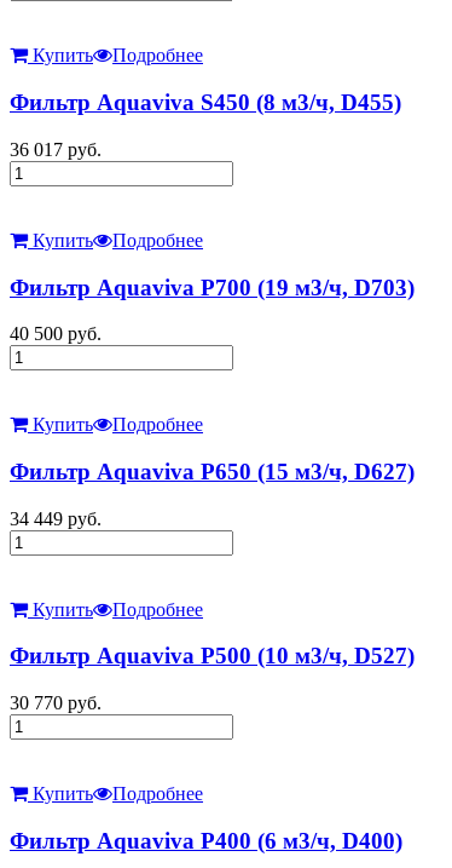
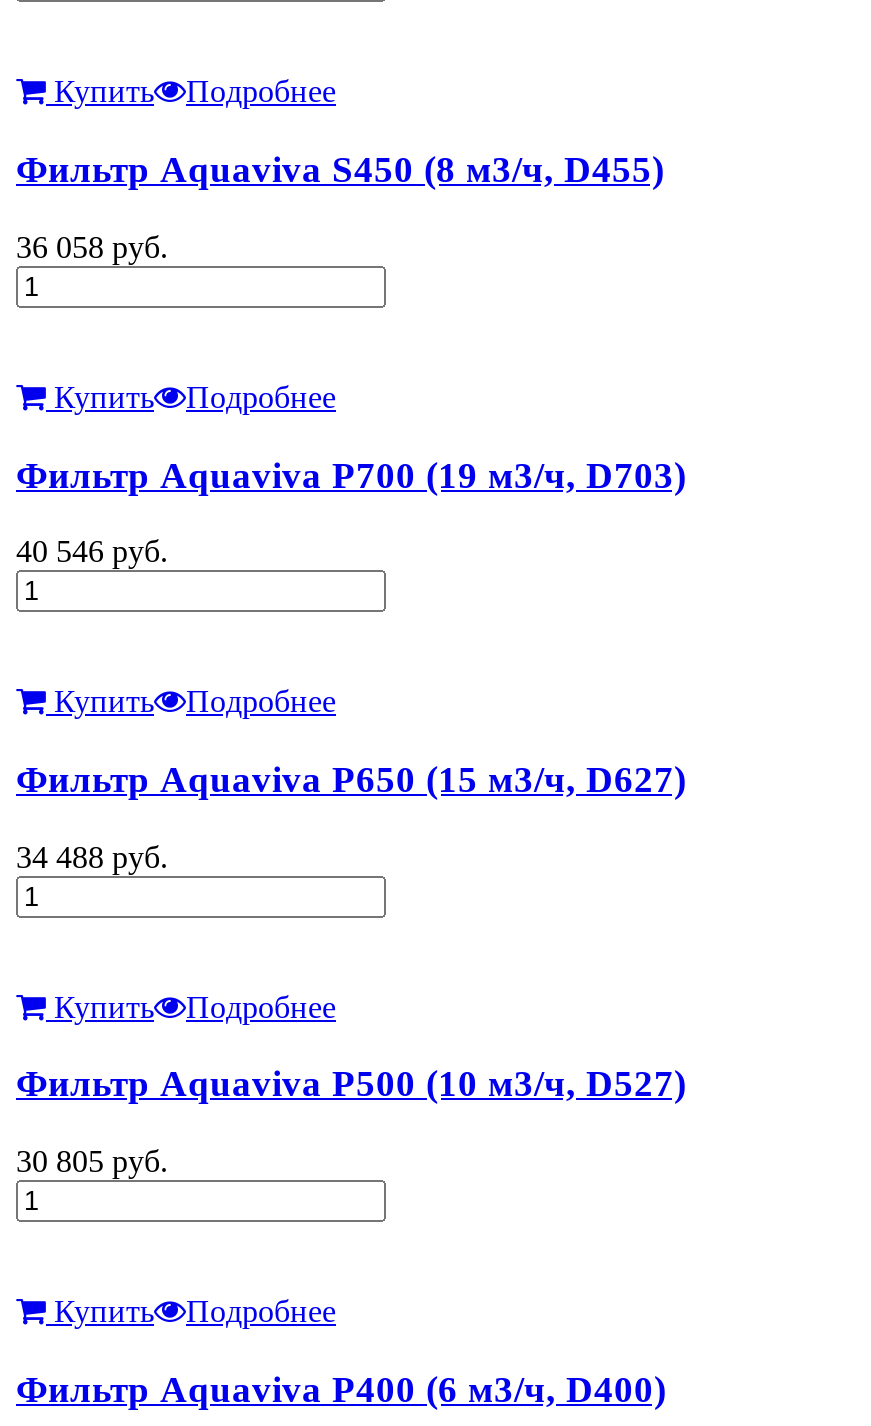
- 36 017 руб.
+ 36 058 руб.

- 40 500 руб.
+ 40 546 руб.

- 34 449 руб.
+ 34 488 руб.

- 30 770 руб.
+ 30 805 руб.
